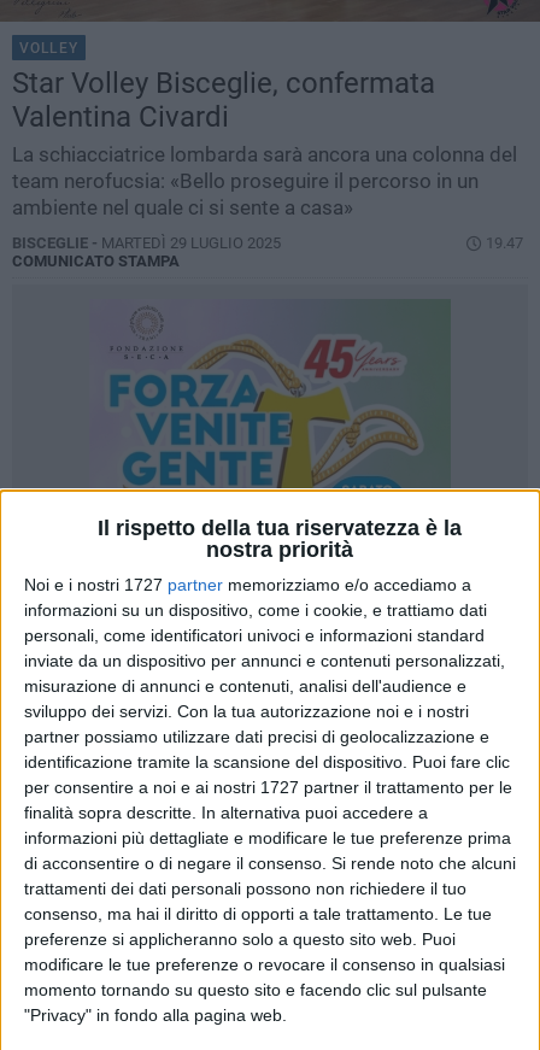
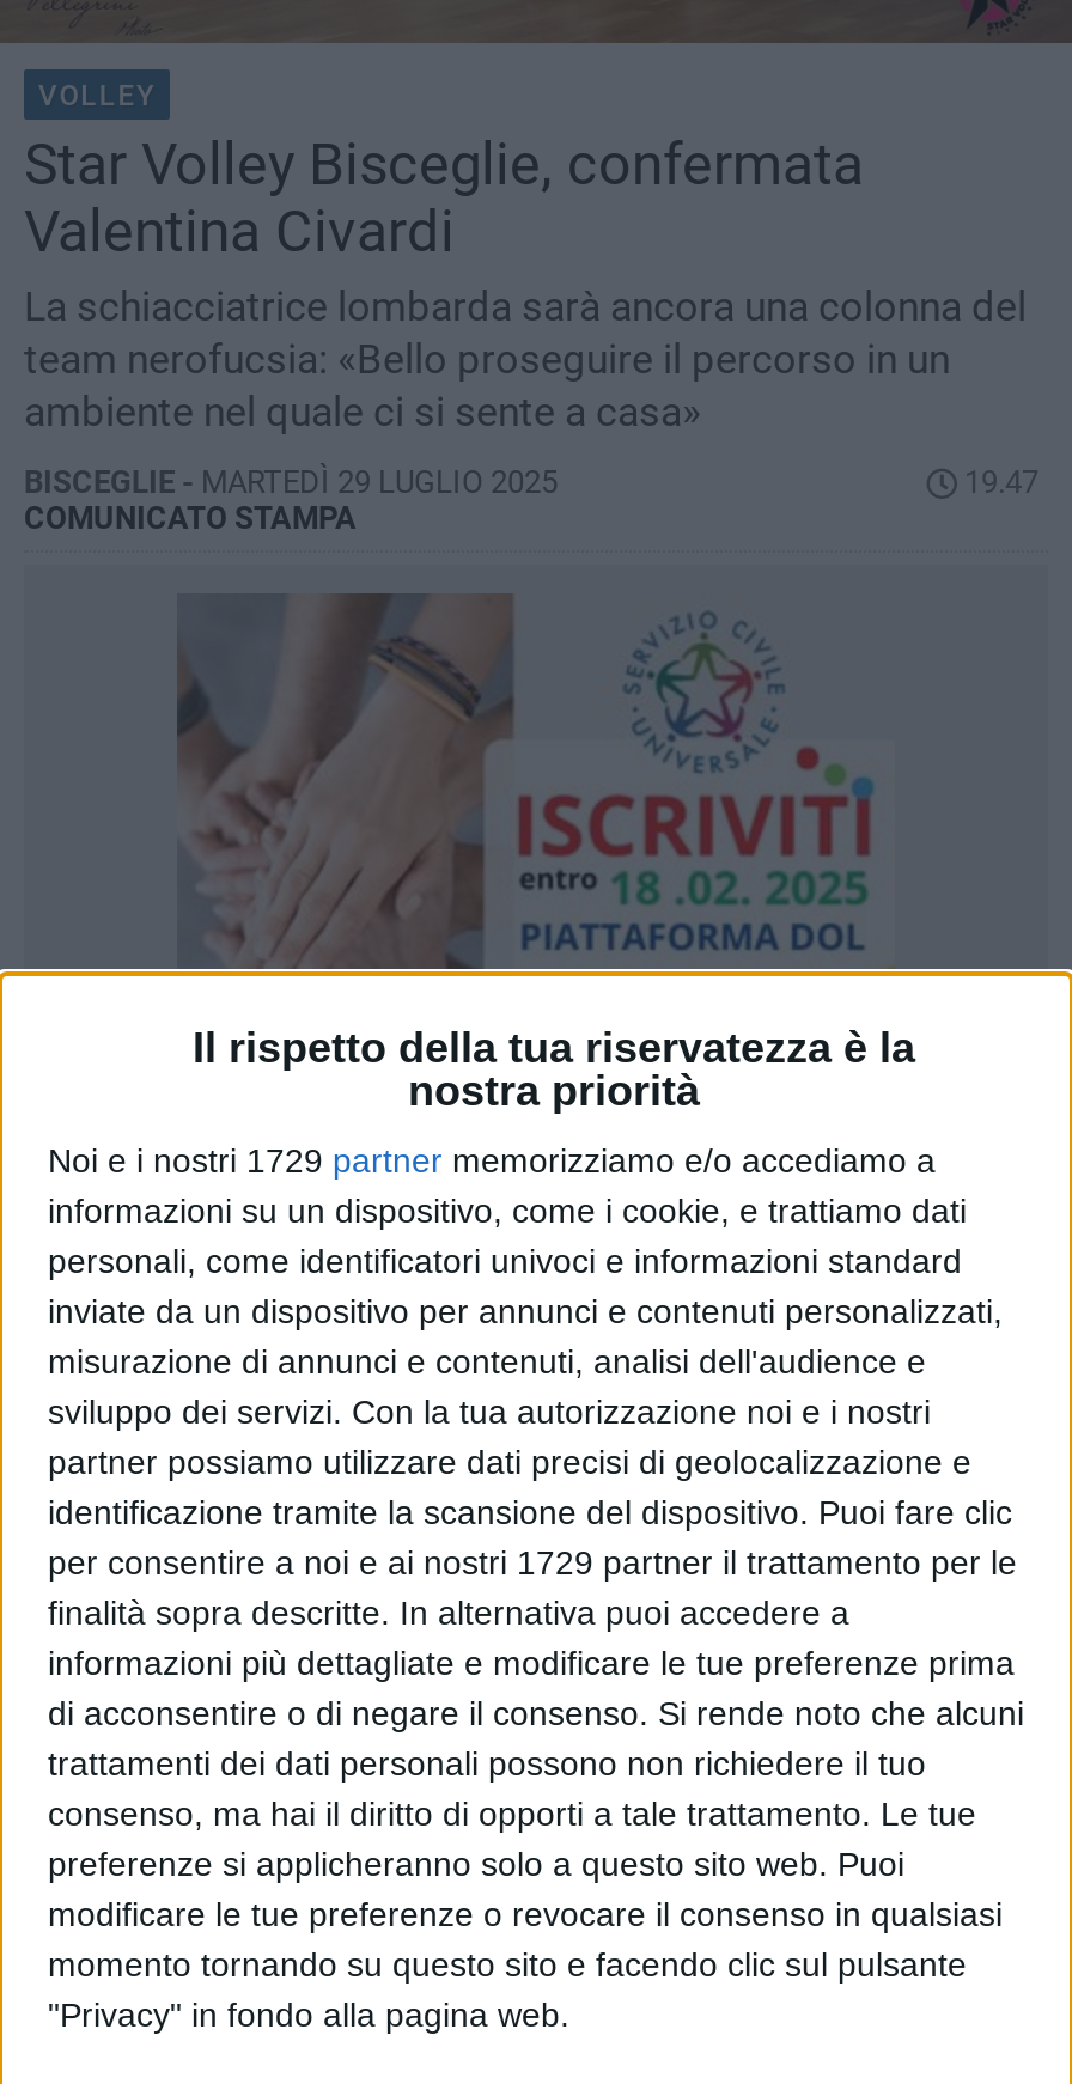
- [image]
+ [image]

- Noi e i nostri 1727 partner memorizziamo e/o accediamo a
+ Noi e i nostri 1729 partner memorizziamo e/o accediamo a

- per consentire a noi e ai nostri 1727 partner il trattamento per le
+ per consentire a noi e ai nostri 1729 partner il trattamento per le
